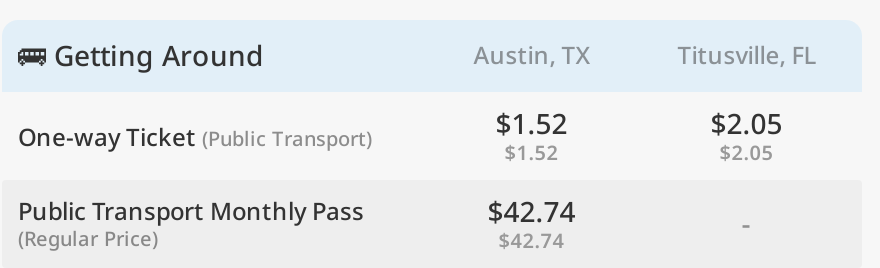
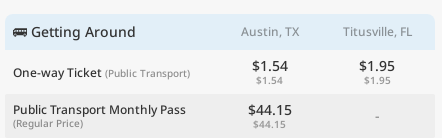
- $1.52
+ $1.54

- $2.05
+ $1.95

- $1.52
+ $1.54

- $2.05
+ $1.95

- $42.74
+ $44.15

- $42.74
+ $44.15
